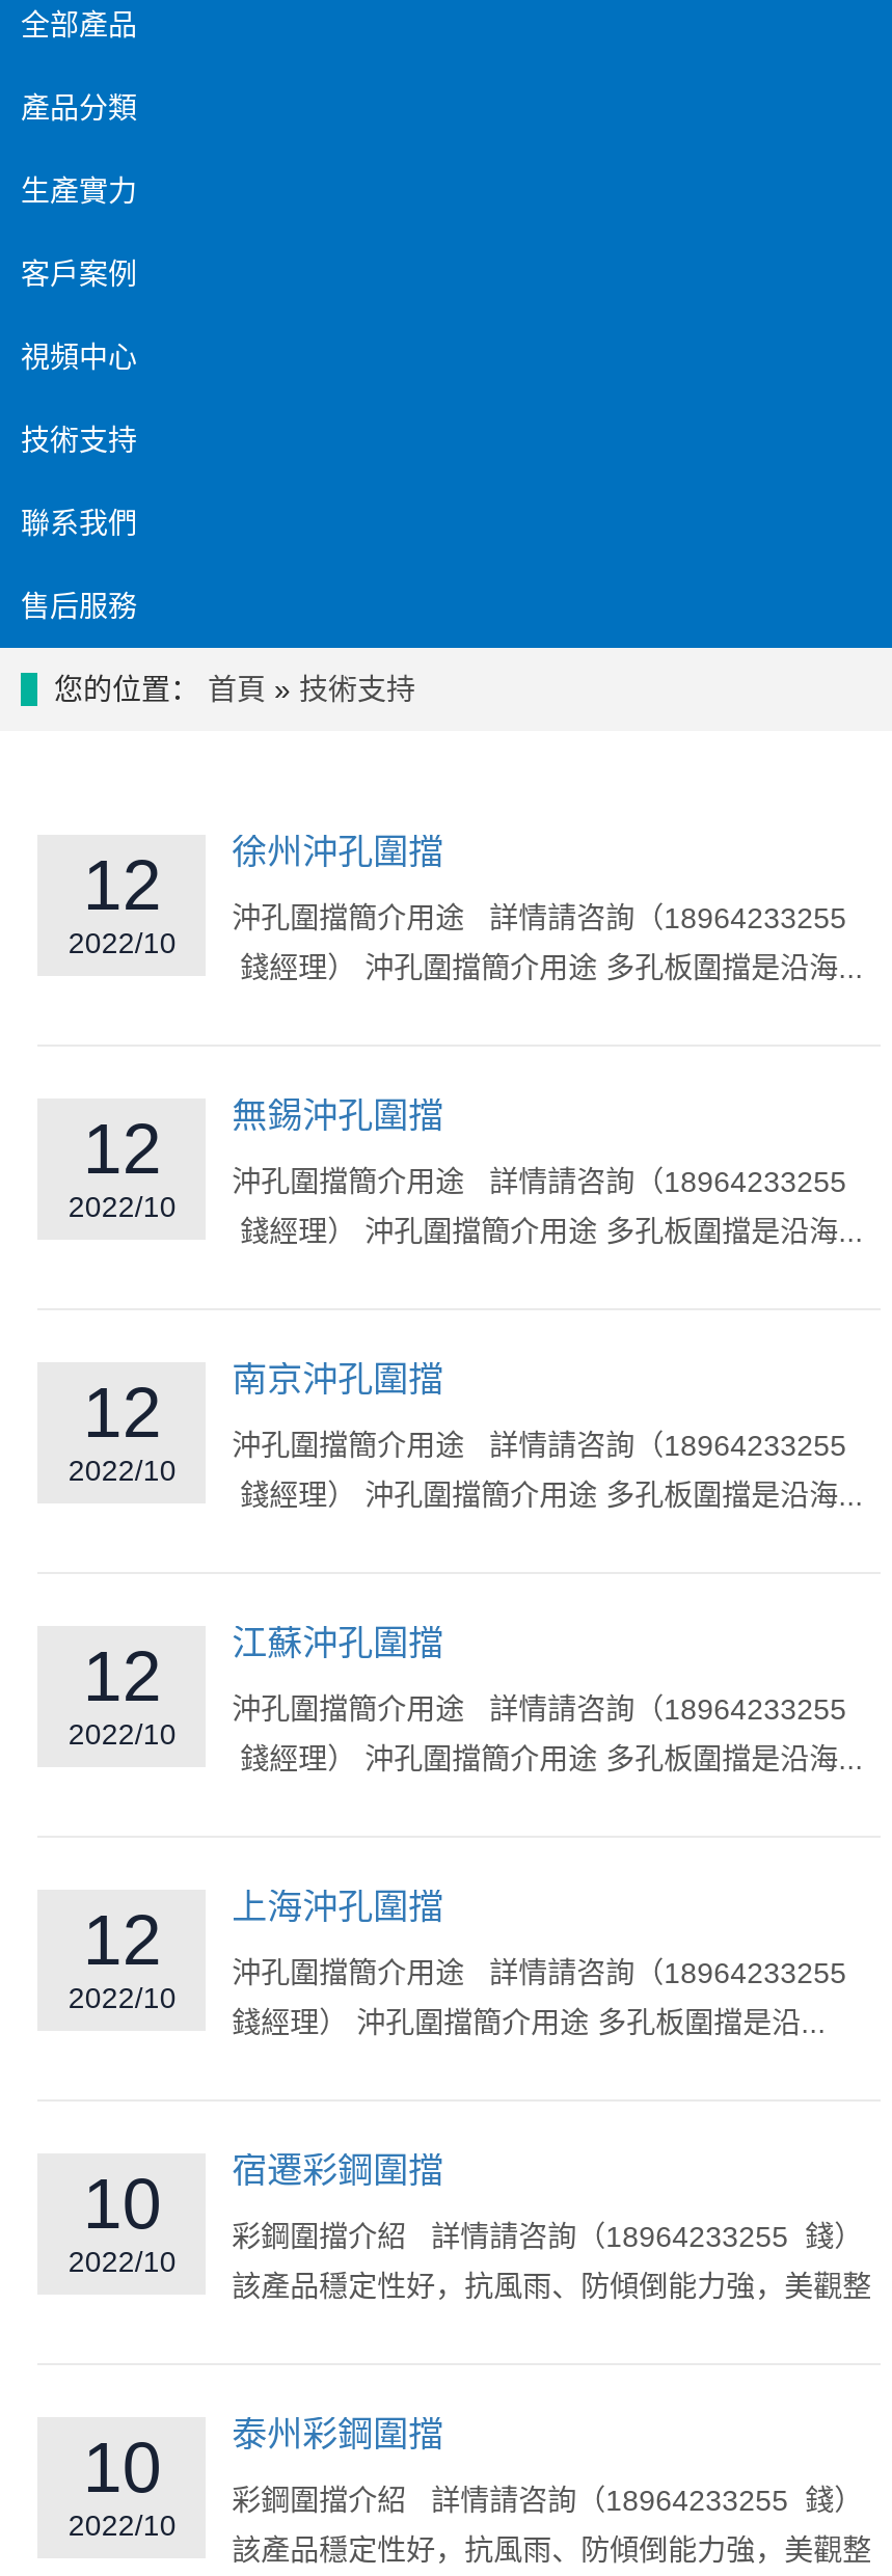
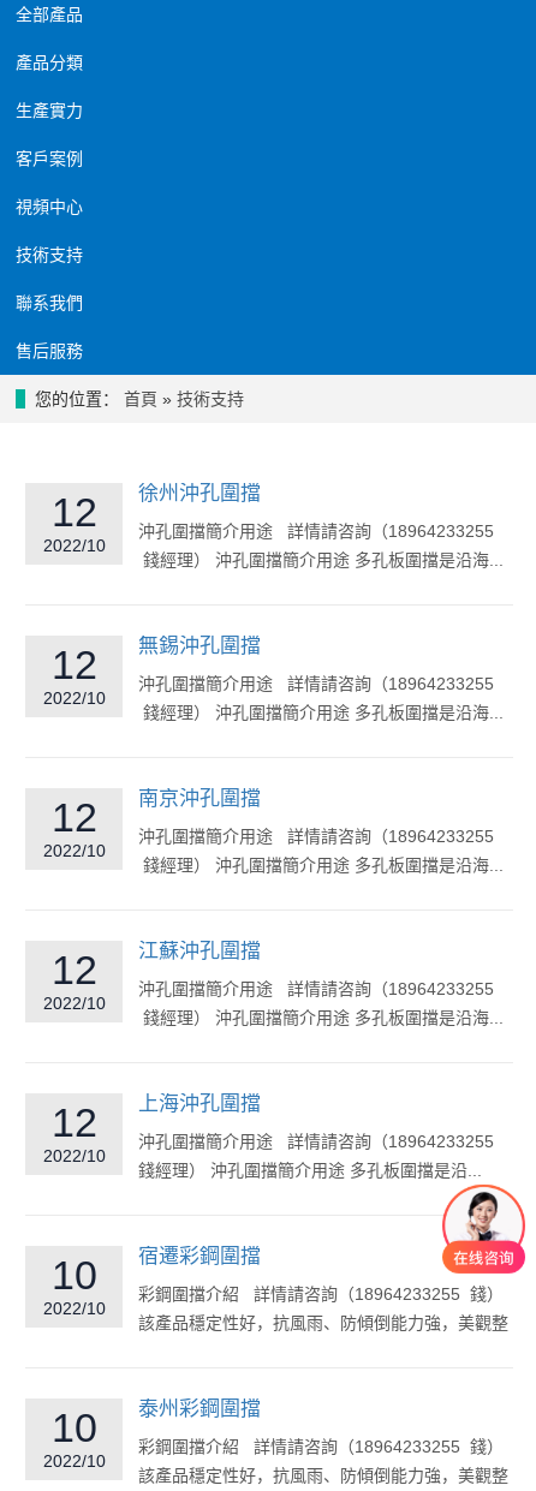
+ [image]
